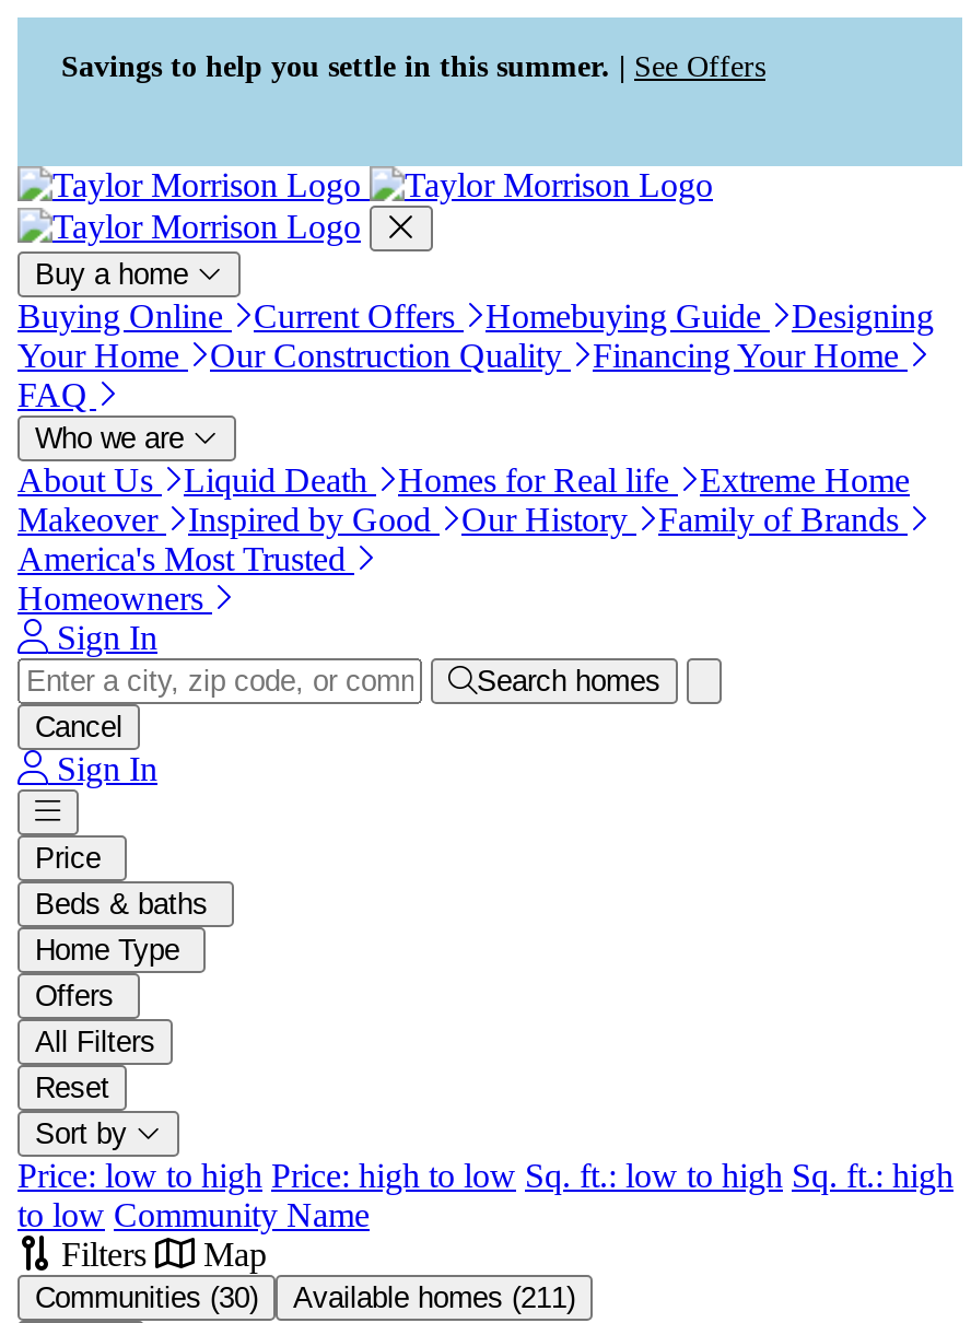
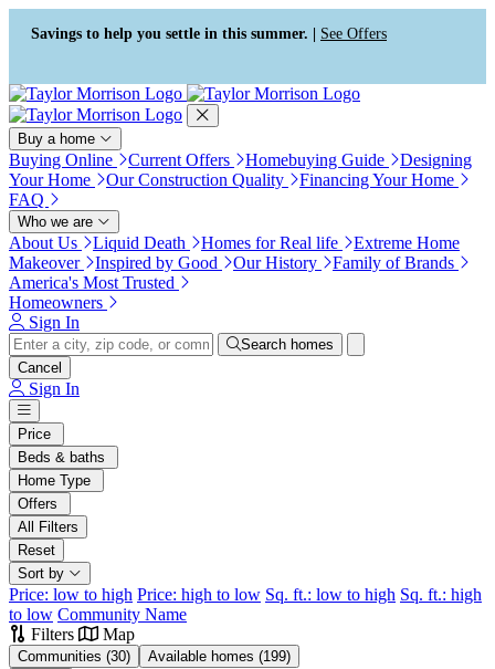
- Available homes (211)
+ Available homes (199)
